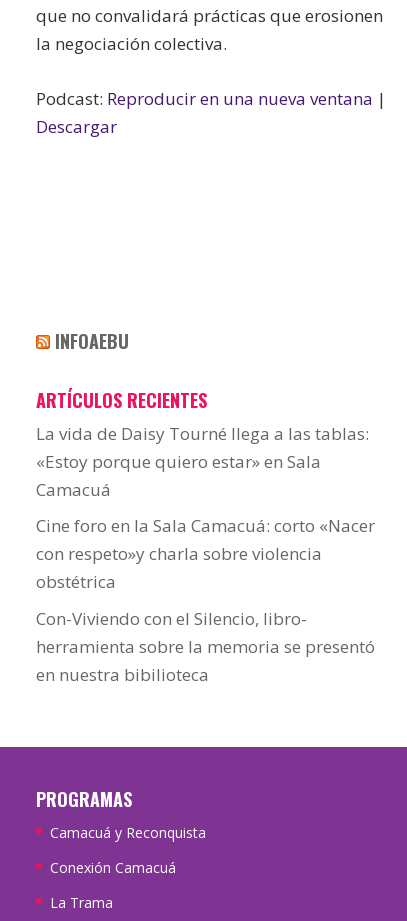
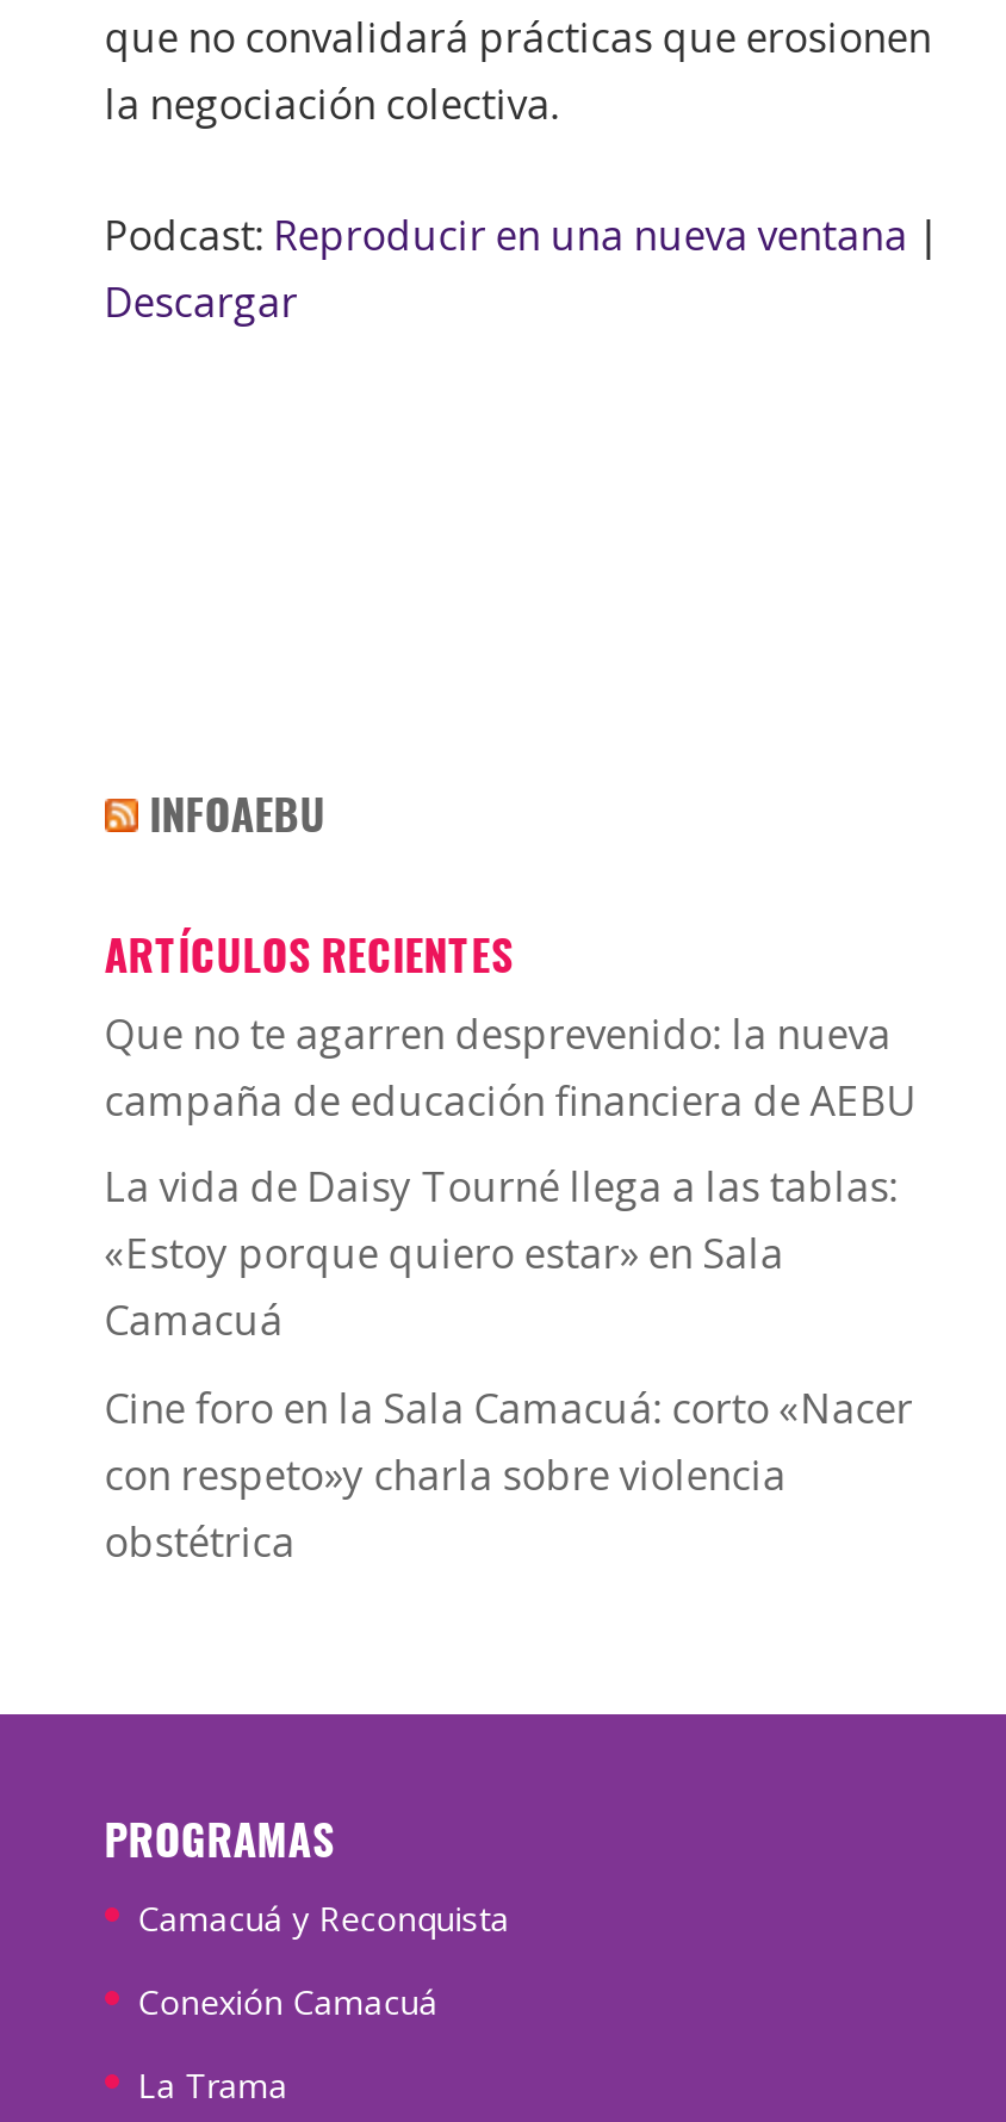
+ Que no te agarren desprevenido: la nueva
+ campaña de educación financiera de AEBU

moved down: La vida de Daisy Tourné llega a las tablas: | «Estoy porque quiero estar» en Sala | Camacuá | Cine foro en la Sala Camacuá: corto «Nacer | con respeto»y charla sobre violencia | obstétrica

- Con-Viviendo con el Silencio, libro-
- herramienta sobre la memoria se presentó
- en nuestra bibilioteca
